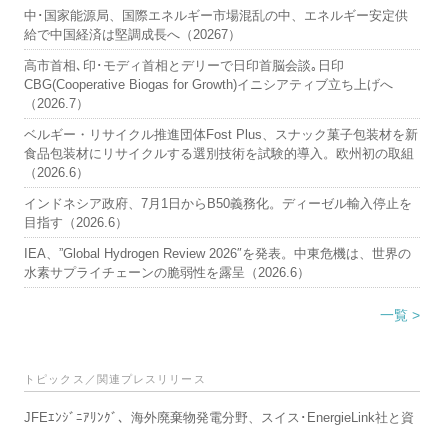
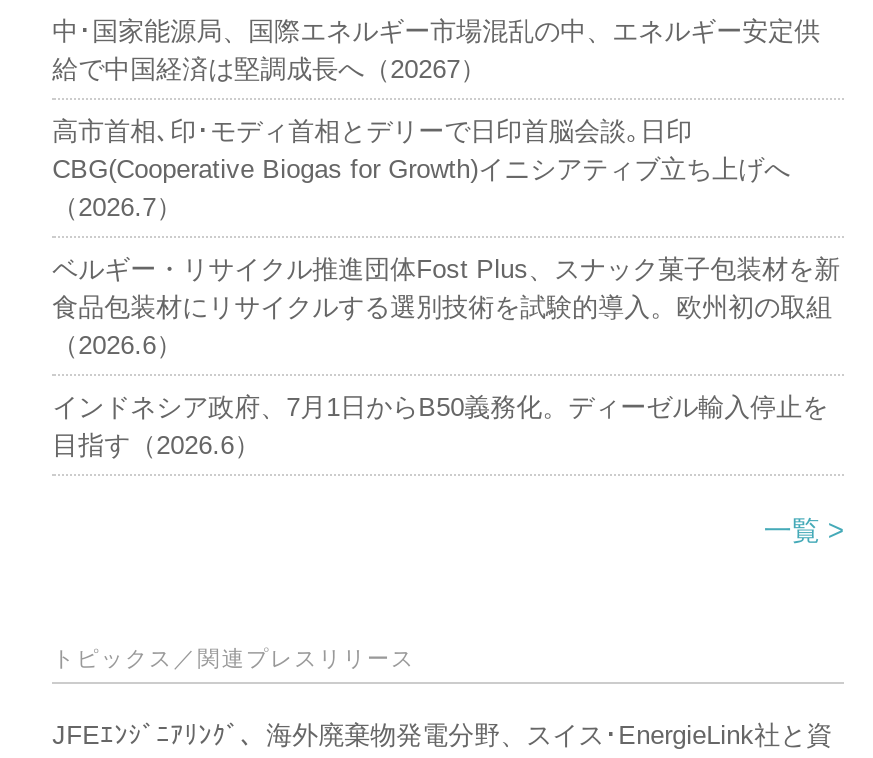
- IEA、”Global Hydrogen Review 2026″を発表。中東危機は、世界の
- 水素サプライチェーンの脆弱性を露呈（2026.6）
